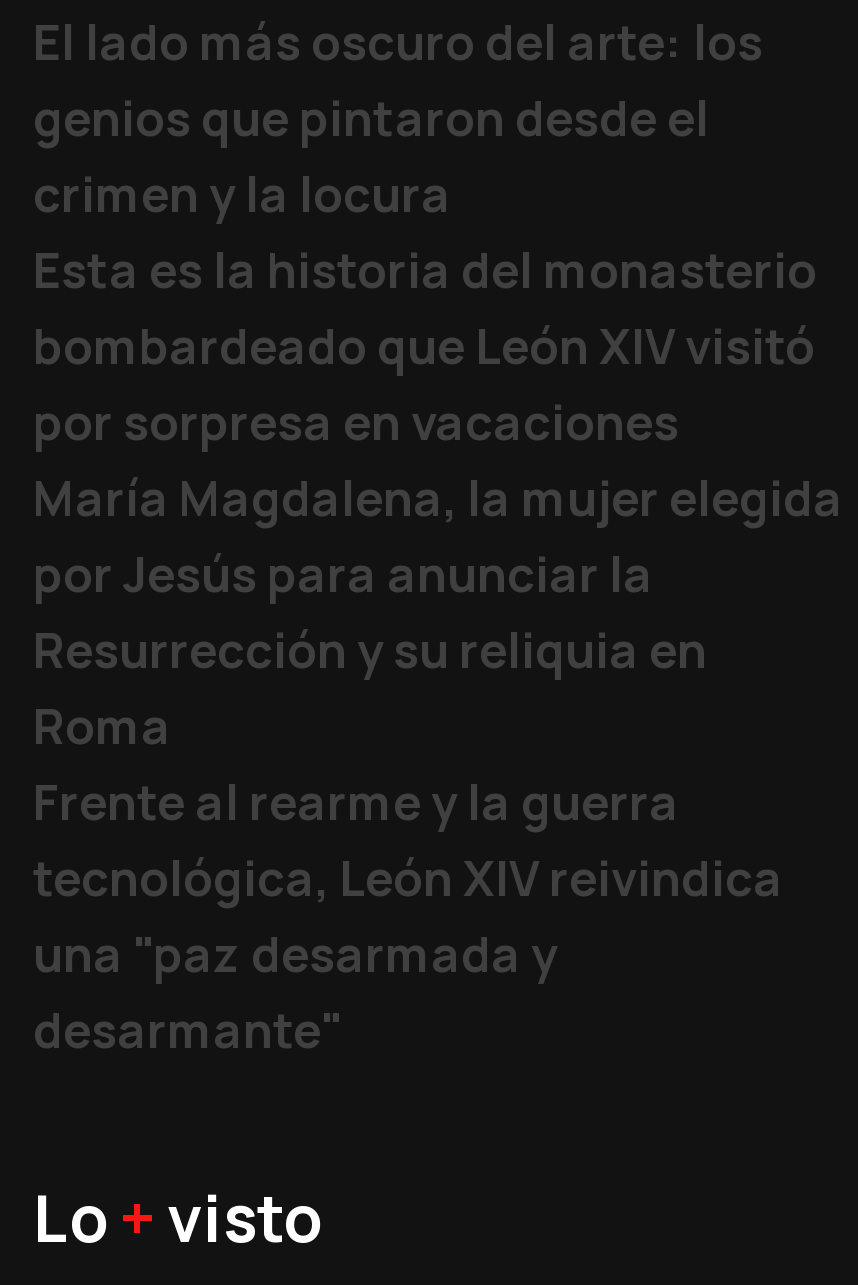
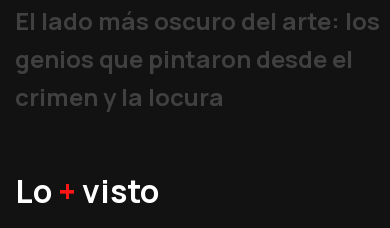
- Esta es la historia del monasterio
- bombardeado que León XIV visitó
- por sorpresa en vacaciones
- María Magdalena, la mujer elegida
- por Jesús para anunciar la
- Resurrección y su reliquia en
- Roma
- Frente al rearme y la guerra
- tecnológica, León XIV reivindica
- una "paz desarmada y
- desarmante"
